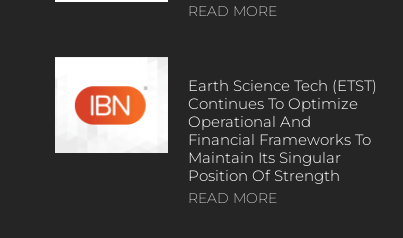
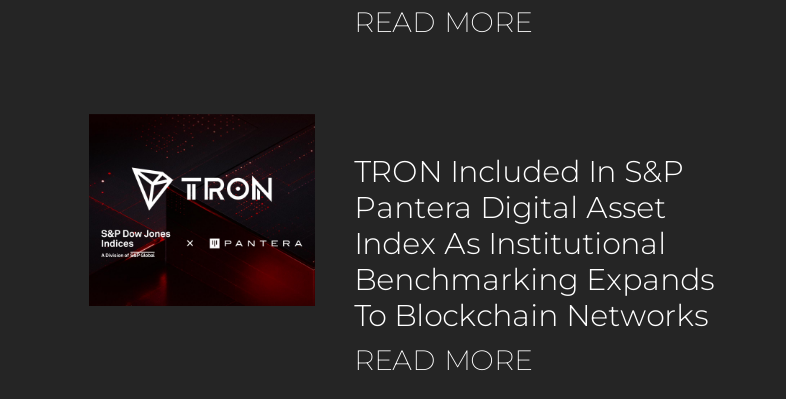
- [image]
- Earth Science Tech (ETST)
- Continues To Optimize
- Operational And
- Financial Frameworks To
- Maintain Its Singular
- Position Of Strength
+ [image]
+ TRON Included In S&P
+ Pantera Digital Asset
+ Index As Institutional
+ Benchmarking Expands
+ To Blockchain Networks
